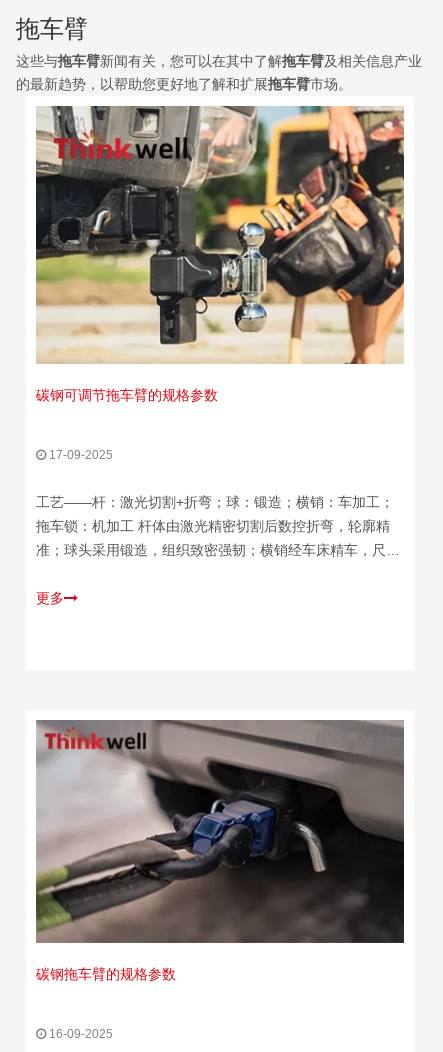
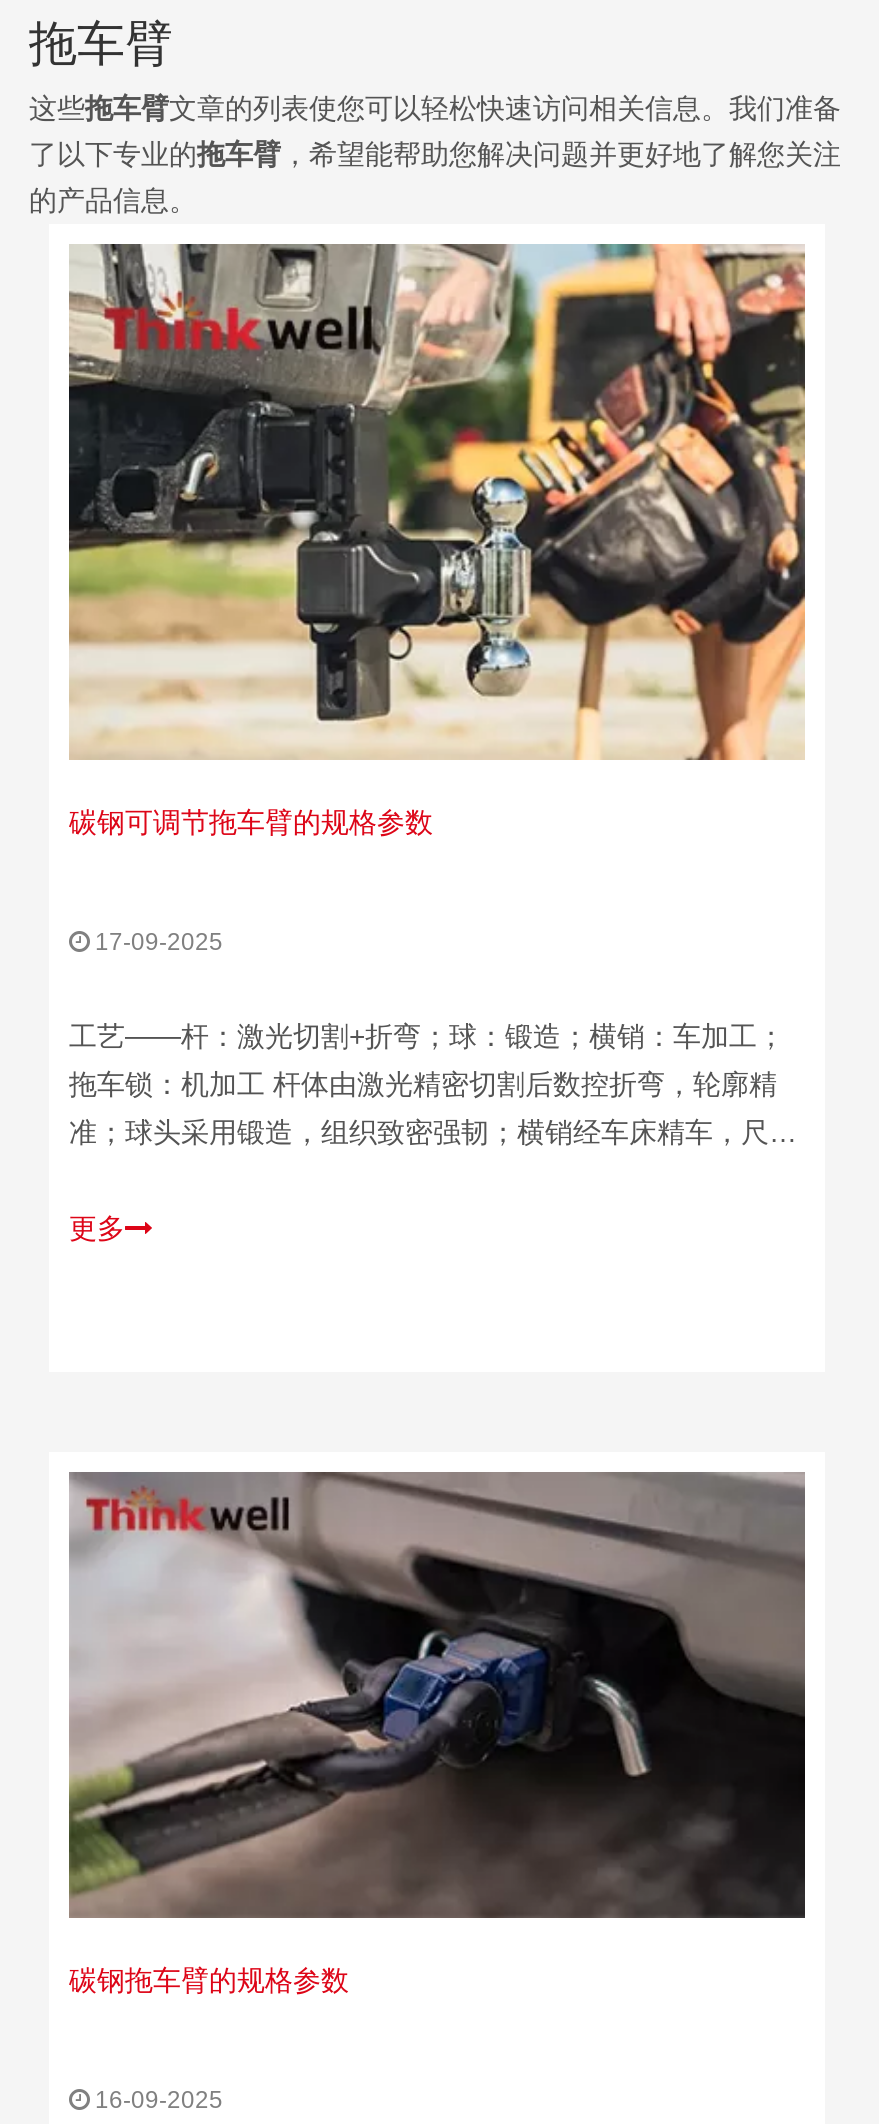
- 这些与拖车臂新闻有关，您可以在其中了解拖车臂及相关信息产业
- 的最新趋势，以帮助您更好地了解和扩展拖车臂市场。
+ 这些拖车臂文章的列表使您可以轻松快速访问相关信息。我们准备
+ 了以下专业的拖车臂，希望能帮助您解决问题并更好地了解您关注
+ 的产品信息。
